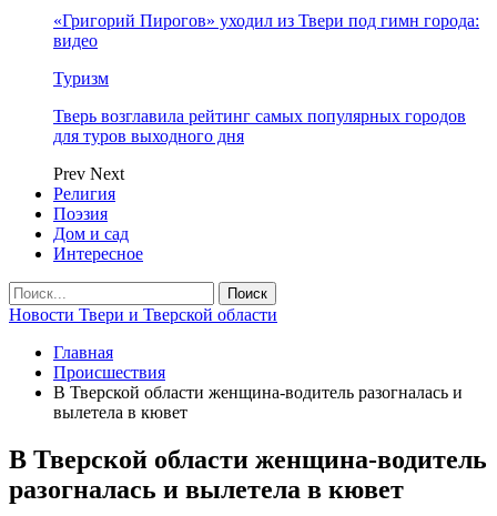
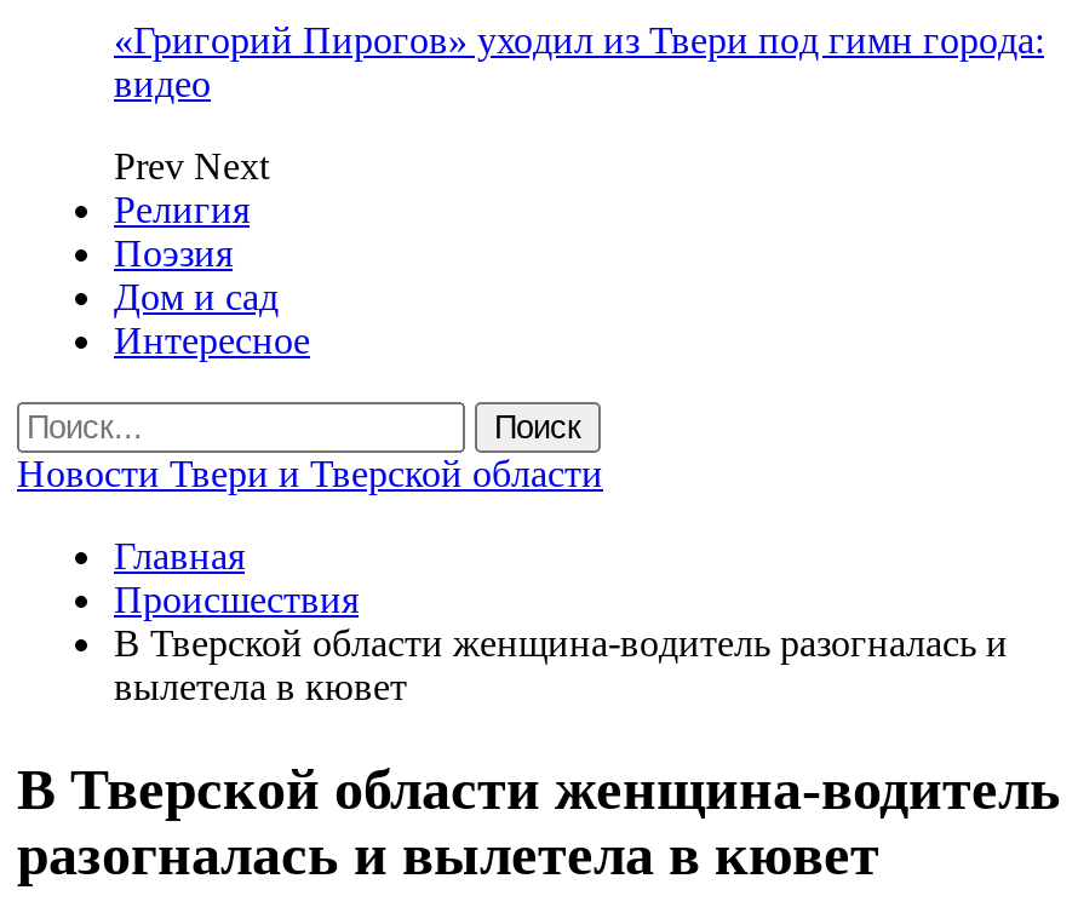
- Туризм
- Тверь возглавила рейтинг самых популярных городов
- для туров выходного дня
